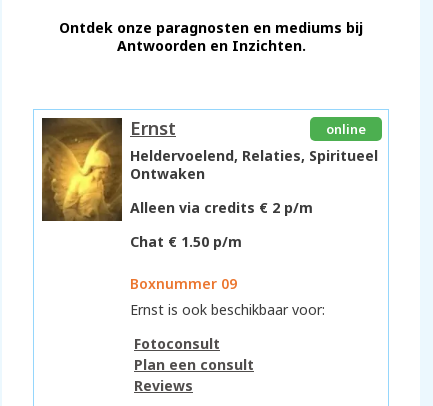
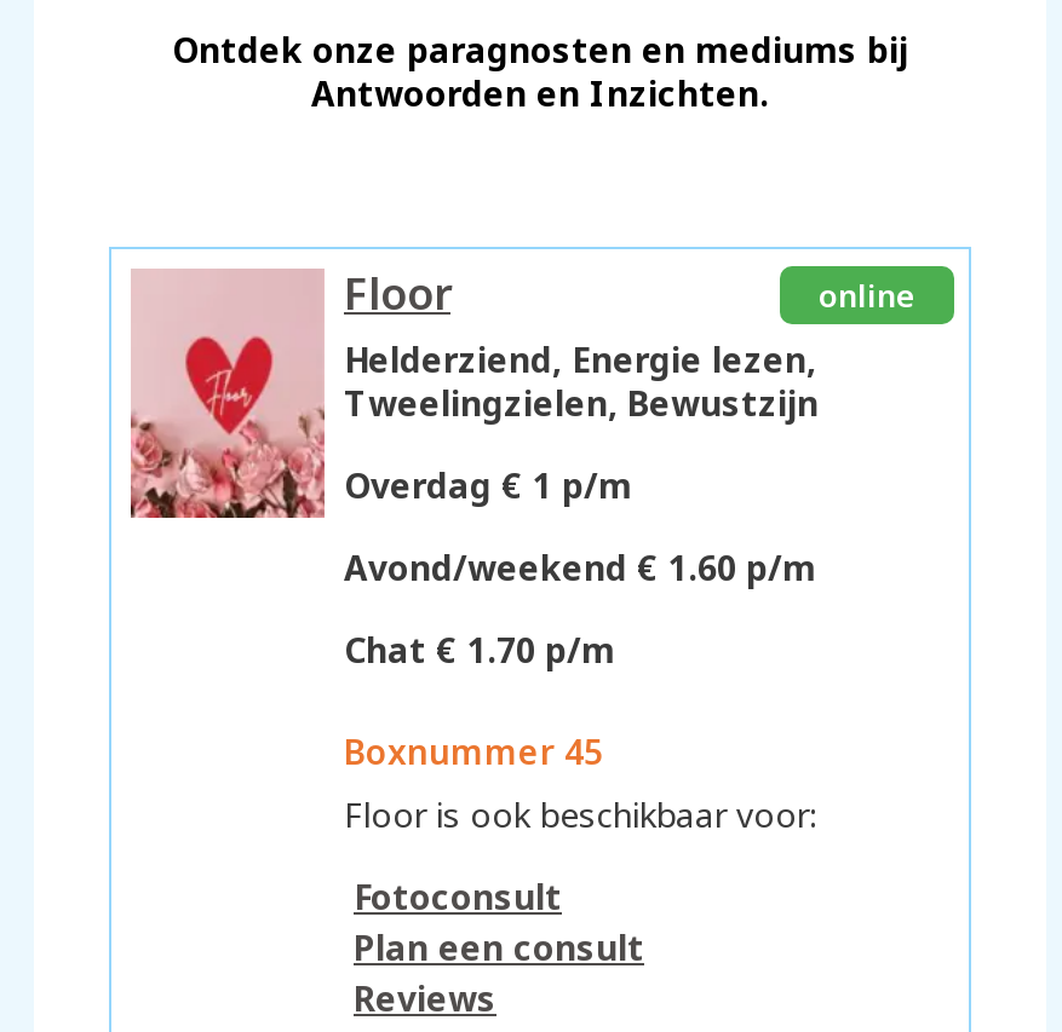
- [image]
- Ernst
- Heldervoelend, Relaties, Spiritueel
- Ontwaken
- Alleen via credits € 2 p/m
- Chat € 1.50 p/m
- Boxnummer 09
- Ernst is ook beschikbaar voor:
+ [image]
+ Floor
+ Helderziend, Energie lezen,
+ Tweelingzielen, Bewustzijn
+ Overdag € 1 p/m
+ Avond/weekend € 1.60 p/m
+ Chat € 1.70 p/m
+ Boxnummer 45
+ Floor is ook beschikbaar voor:
